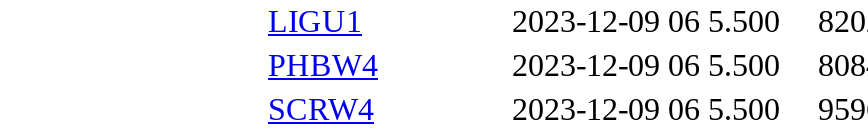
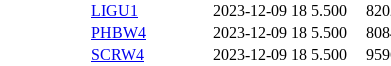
- 2023-12-09 06 5.500
+ 2023-12-09 18 5.500

- 2023-12-09 06 5.500
+ 2023-12-09 18 5.500

- 2023-12-09 06 5.500
+ 2023-12-09 18 5.500
